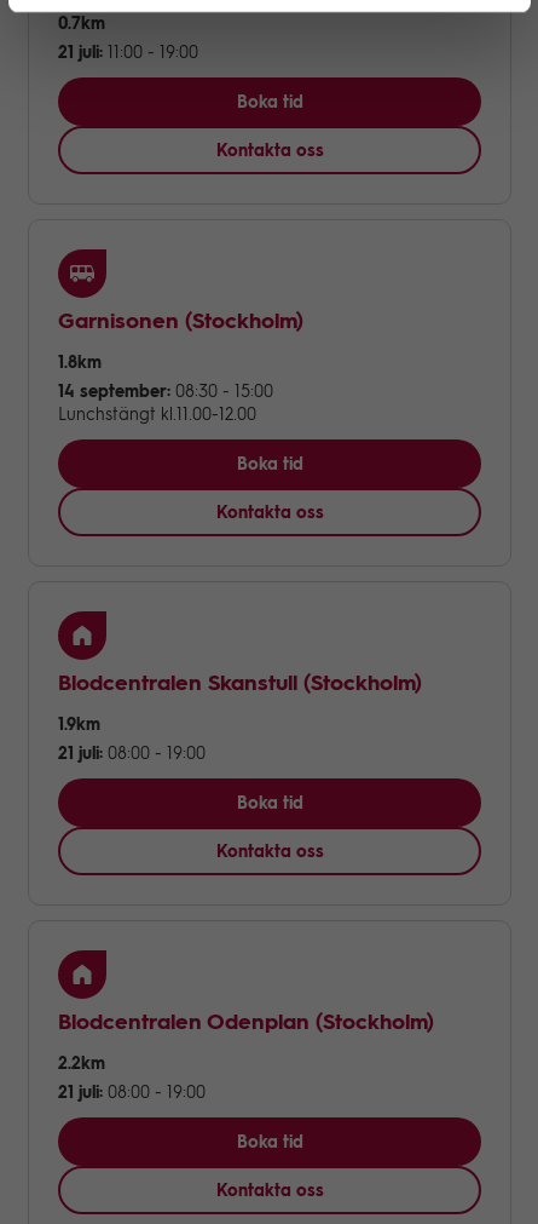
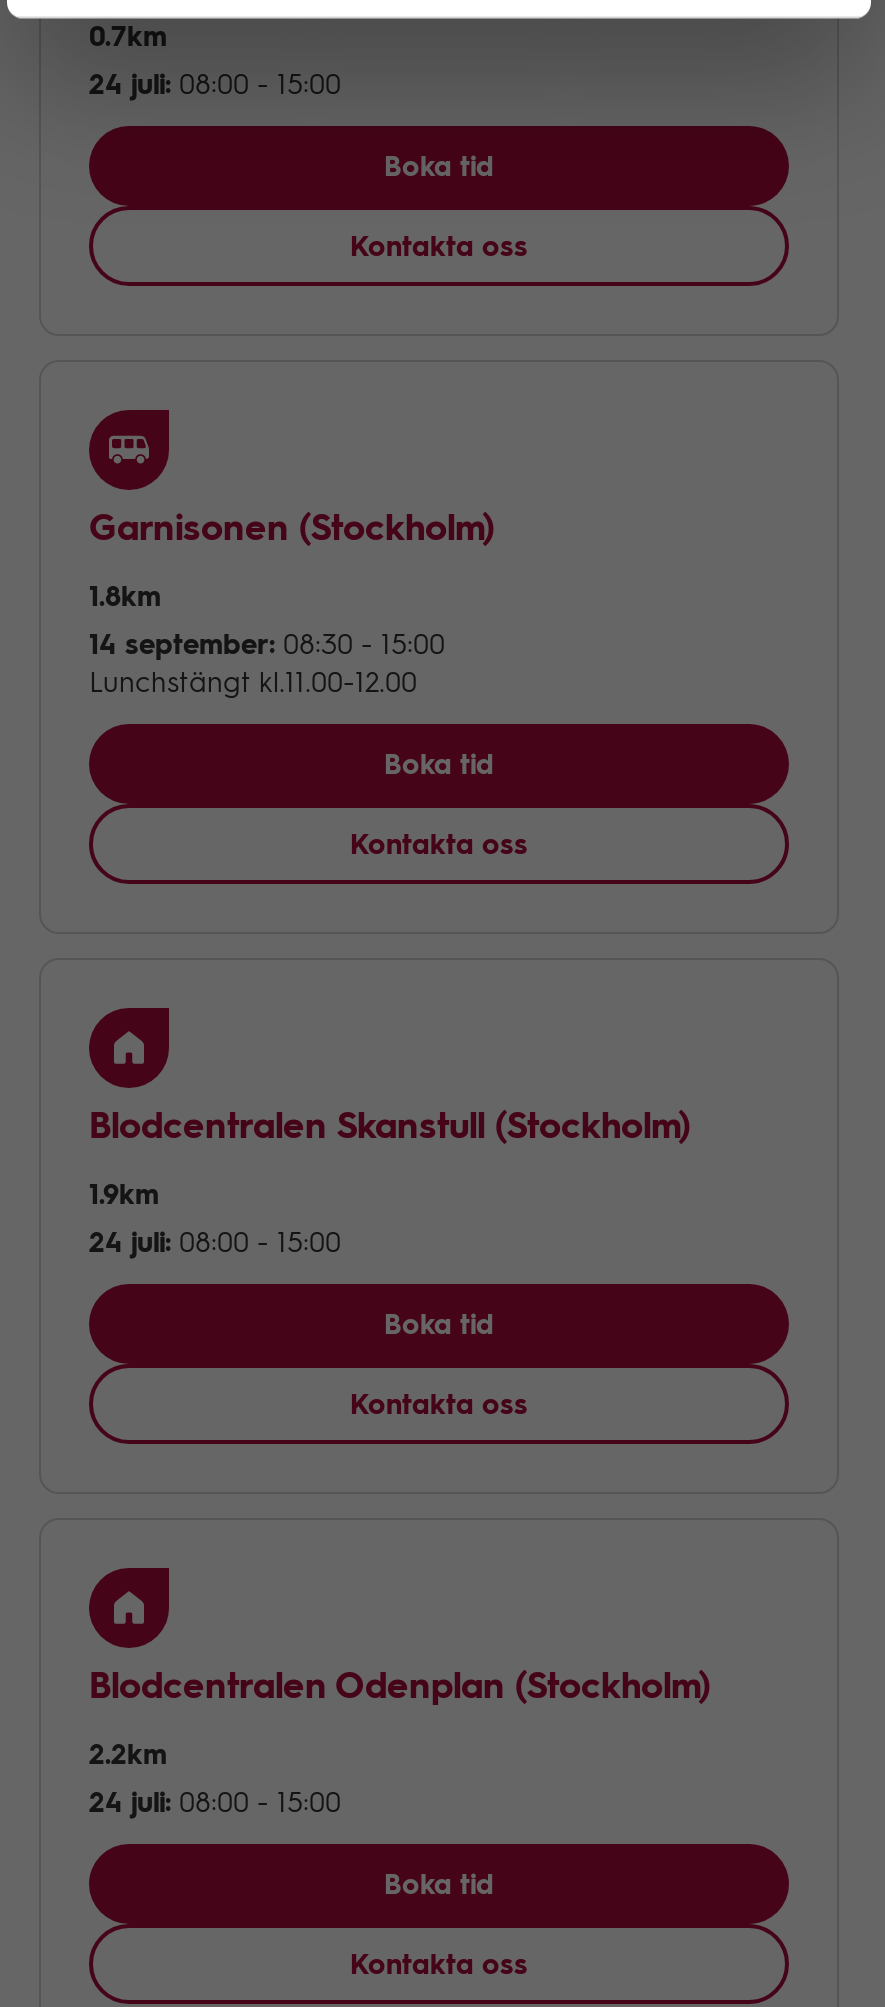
- 21 juli: 11:00 - 19:00
+ 24 juli: 08:00 - 15:00

- 21 juli: 08:00 - 19:00
+ 24 juli: 08:00 - 15:00

- 21 juli: 08:00 - 19:00
+ 24 juli: 08:00 - 15:00
